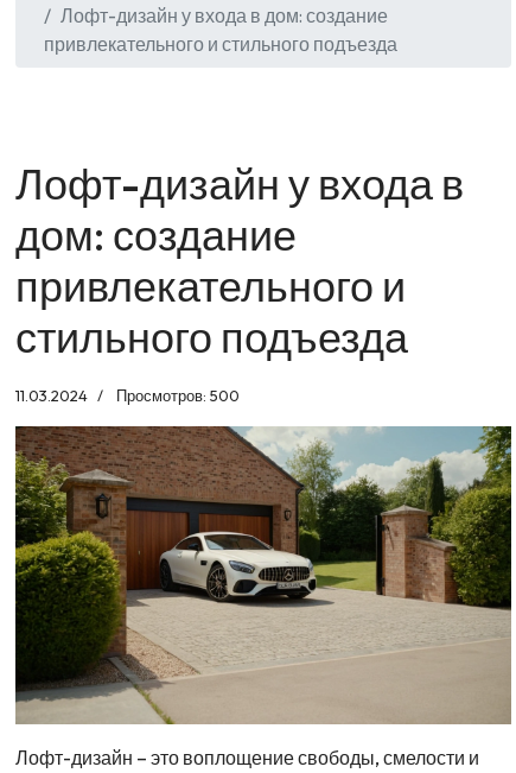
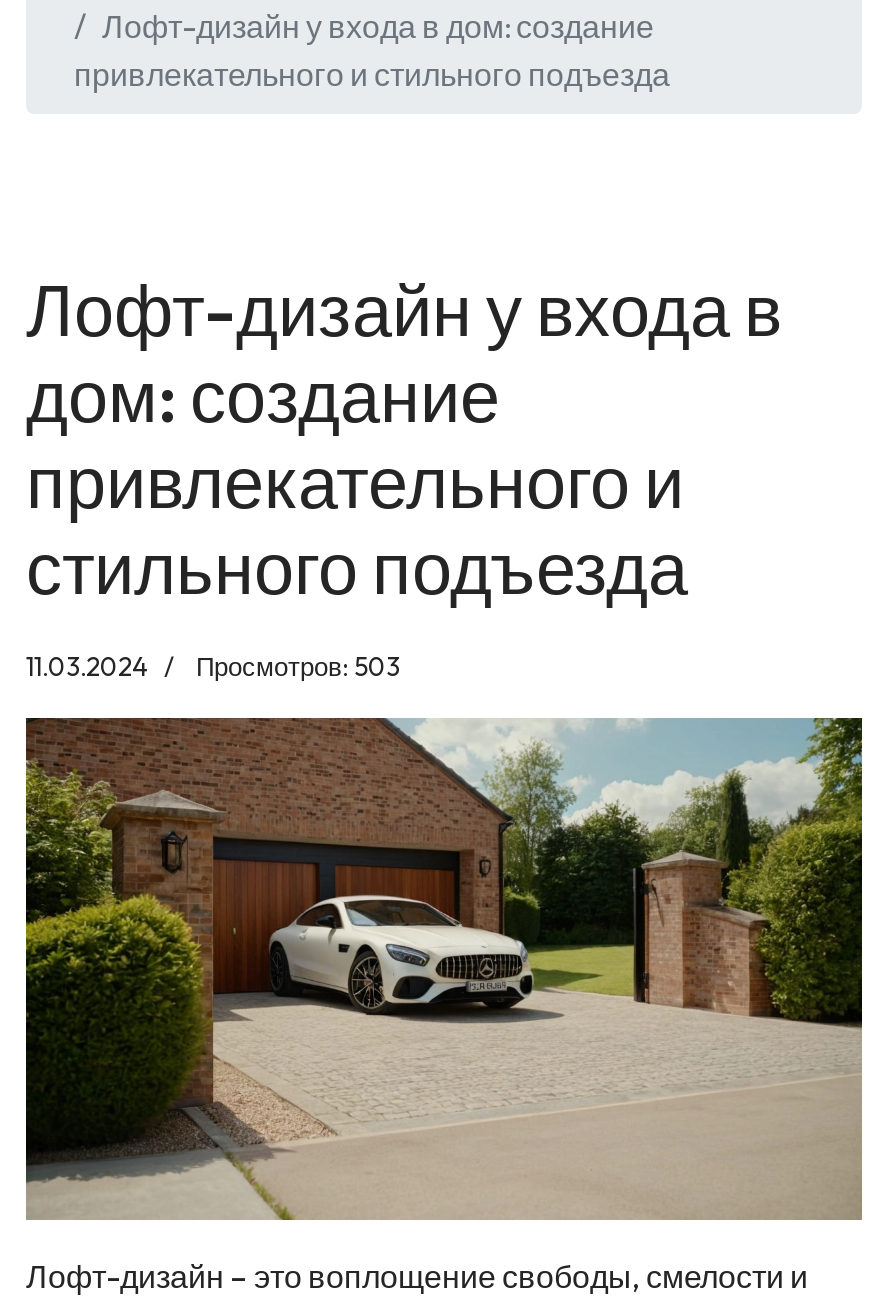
- 11.03.2024 Просмотров: 500
+ 11.03.2024 Просмотров: 503
